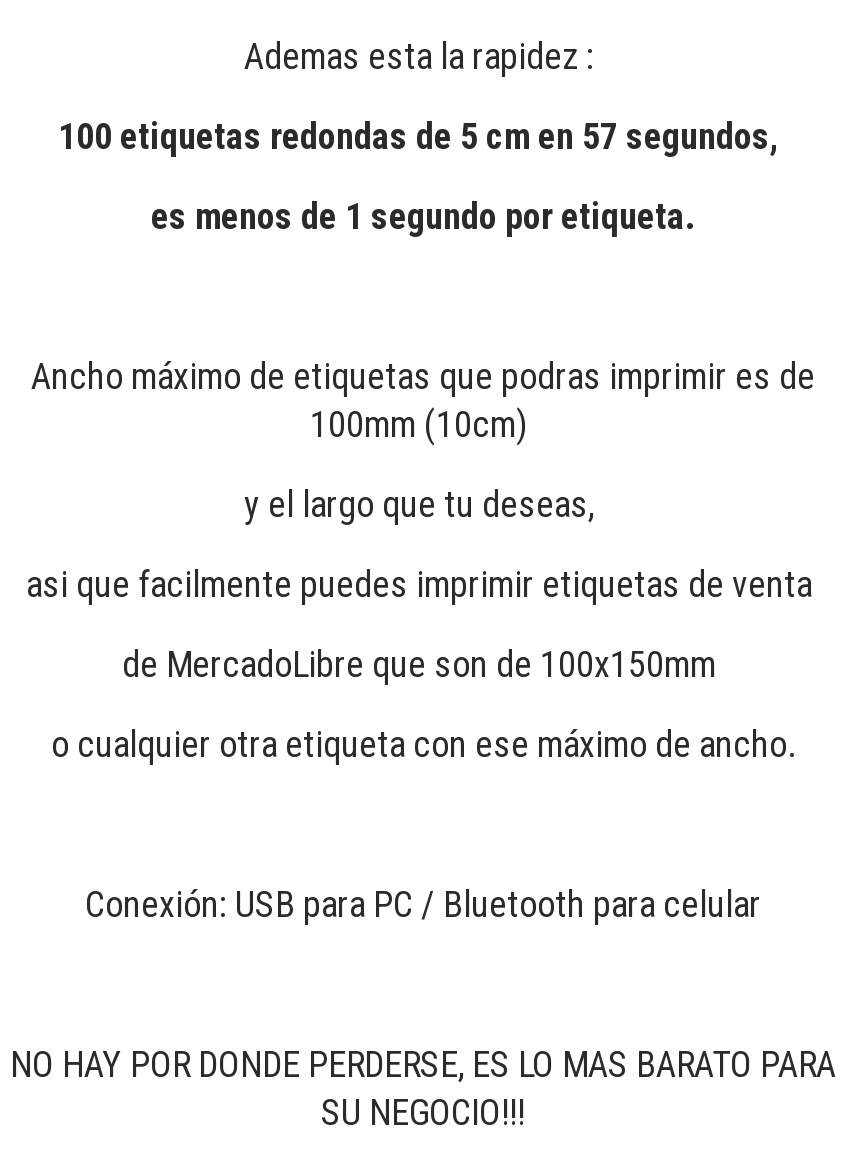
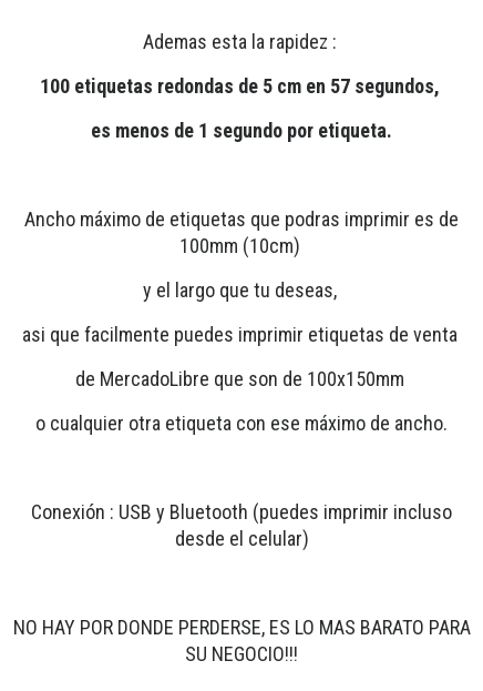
- Conexión: USB para PC / Bluetooth para celular
+ Conexión : USB y Bluetooth (puedes imprimir incluso
+ desde el celular)
